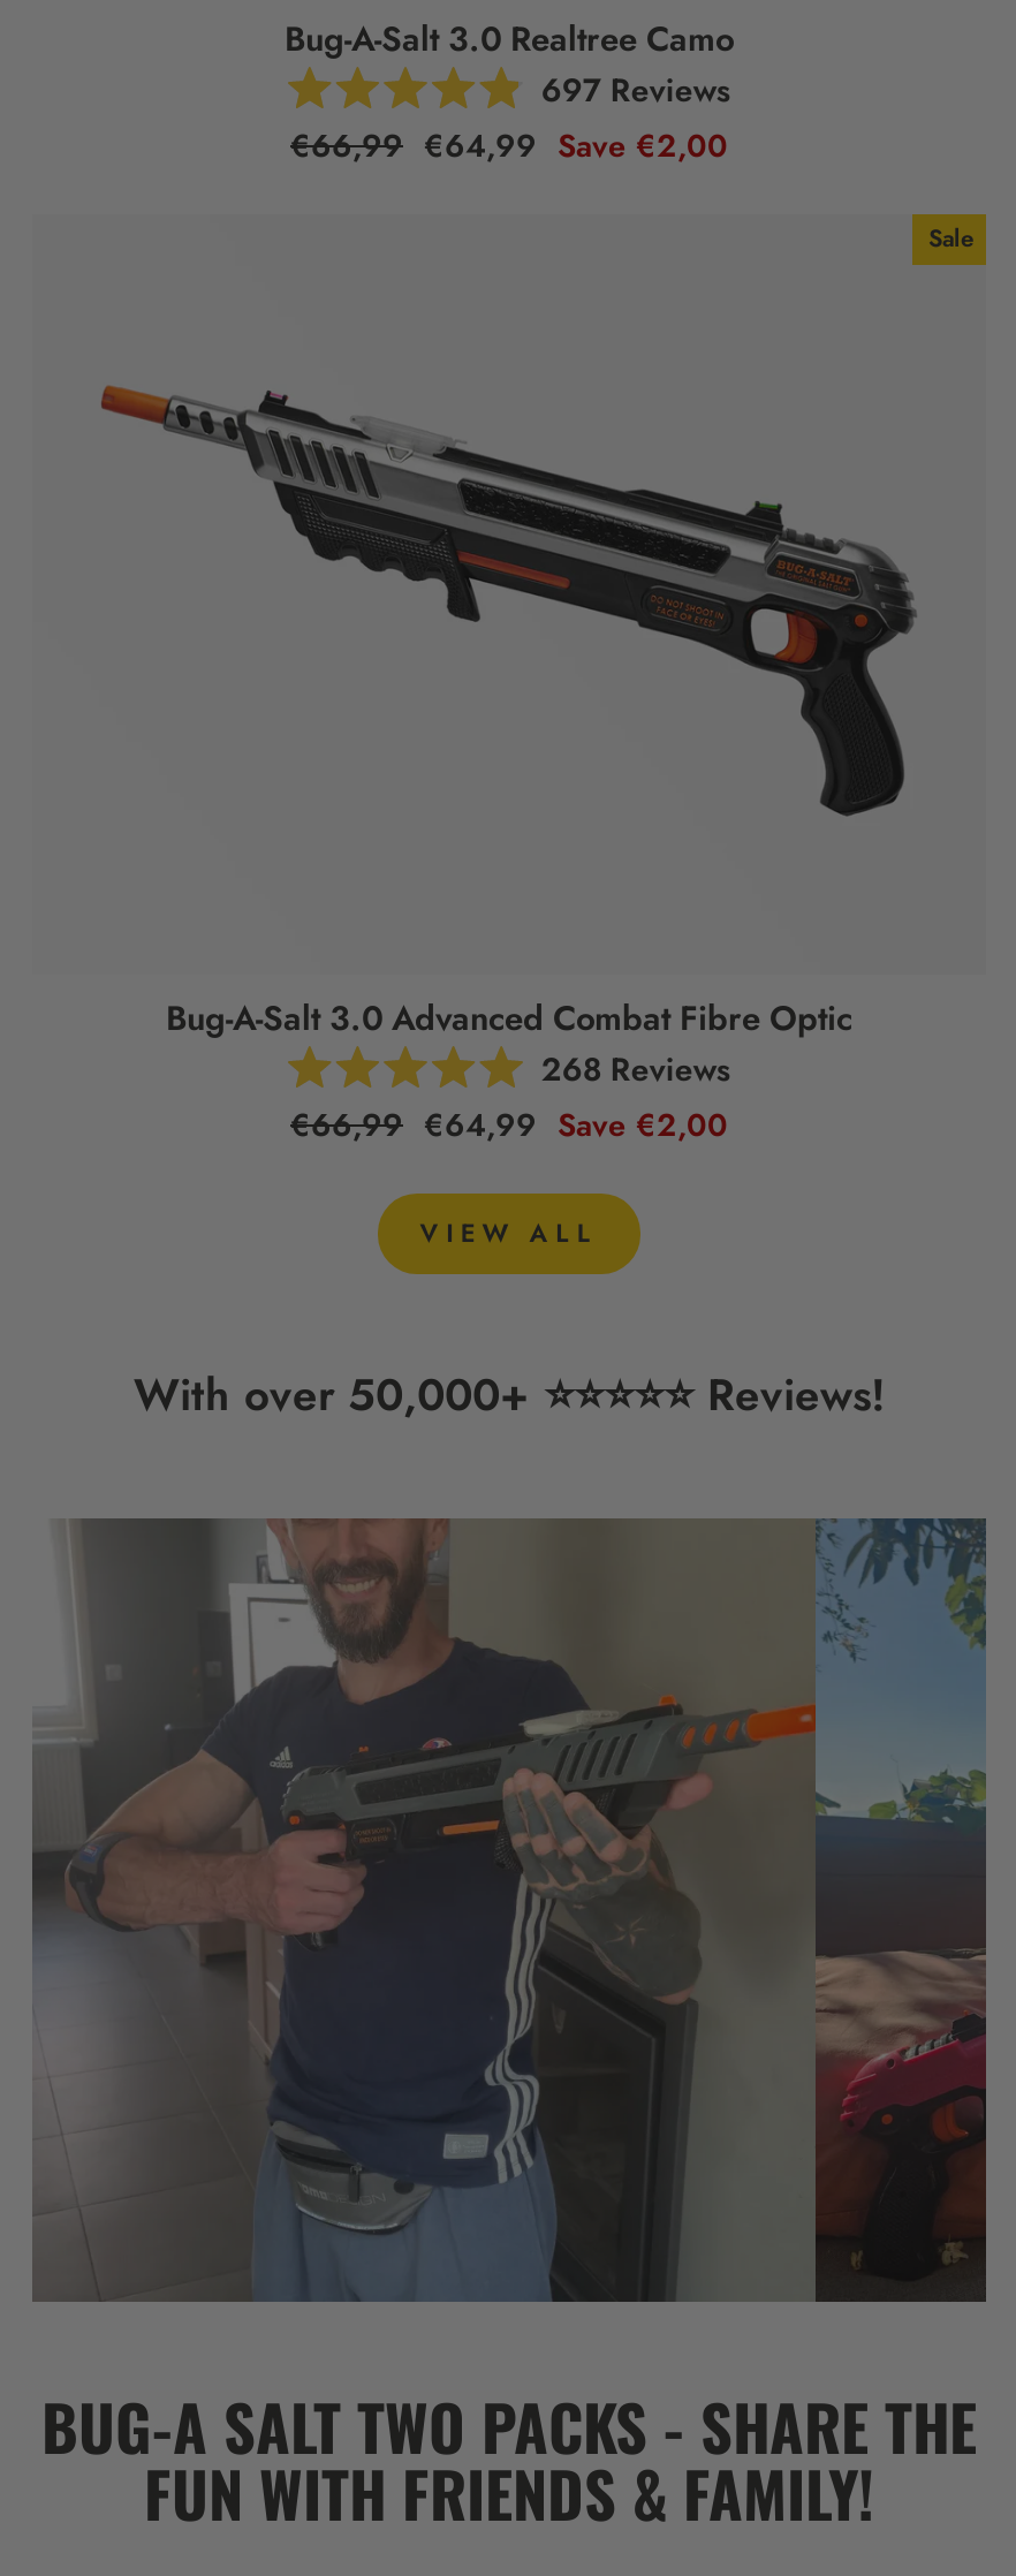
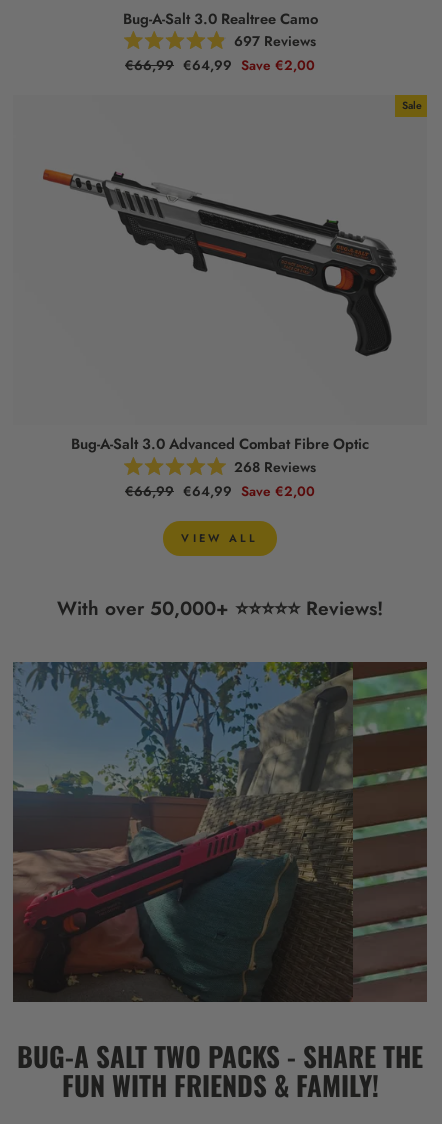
- [image]
+ [image]
